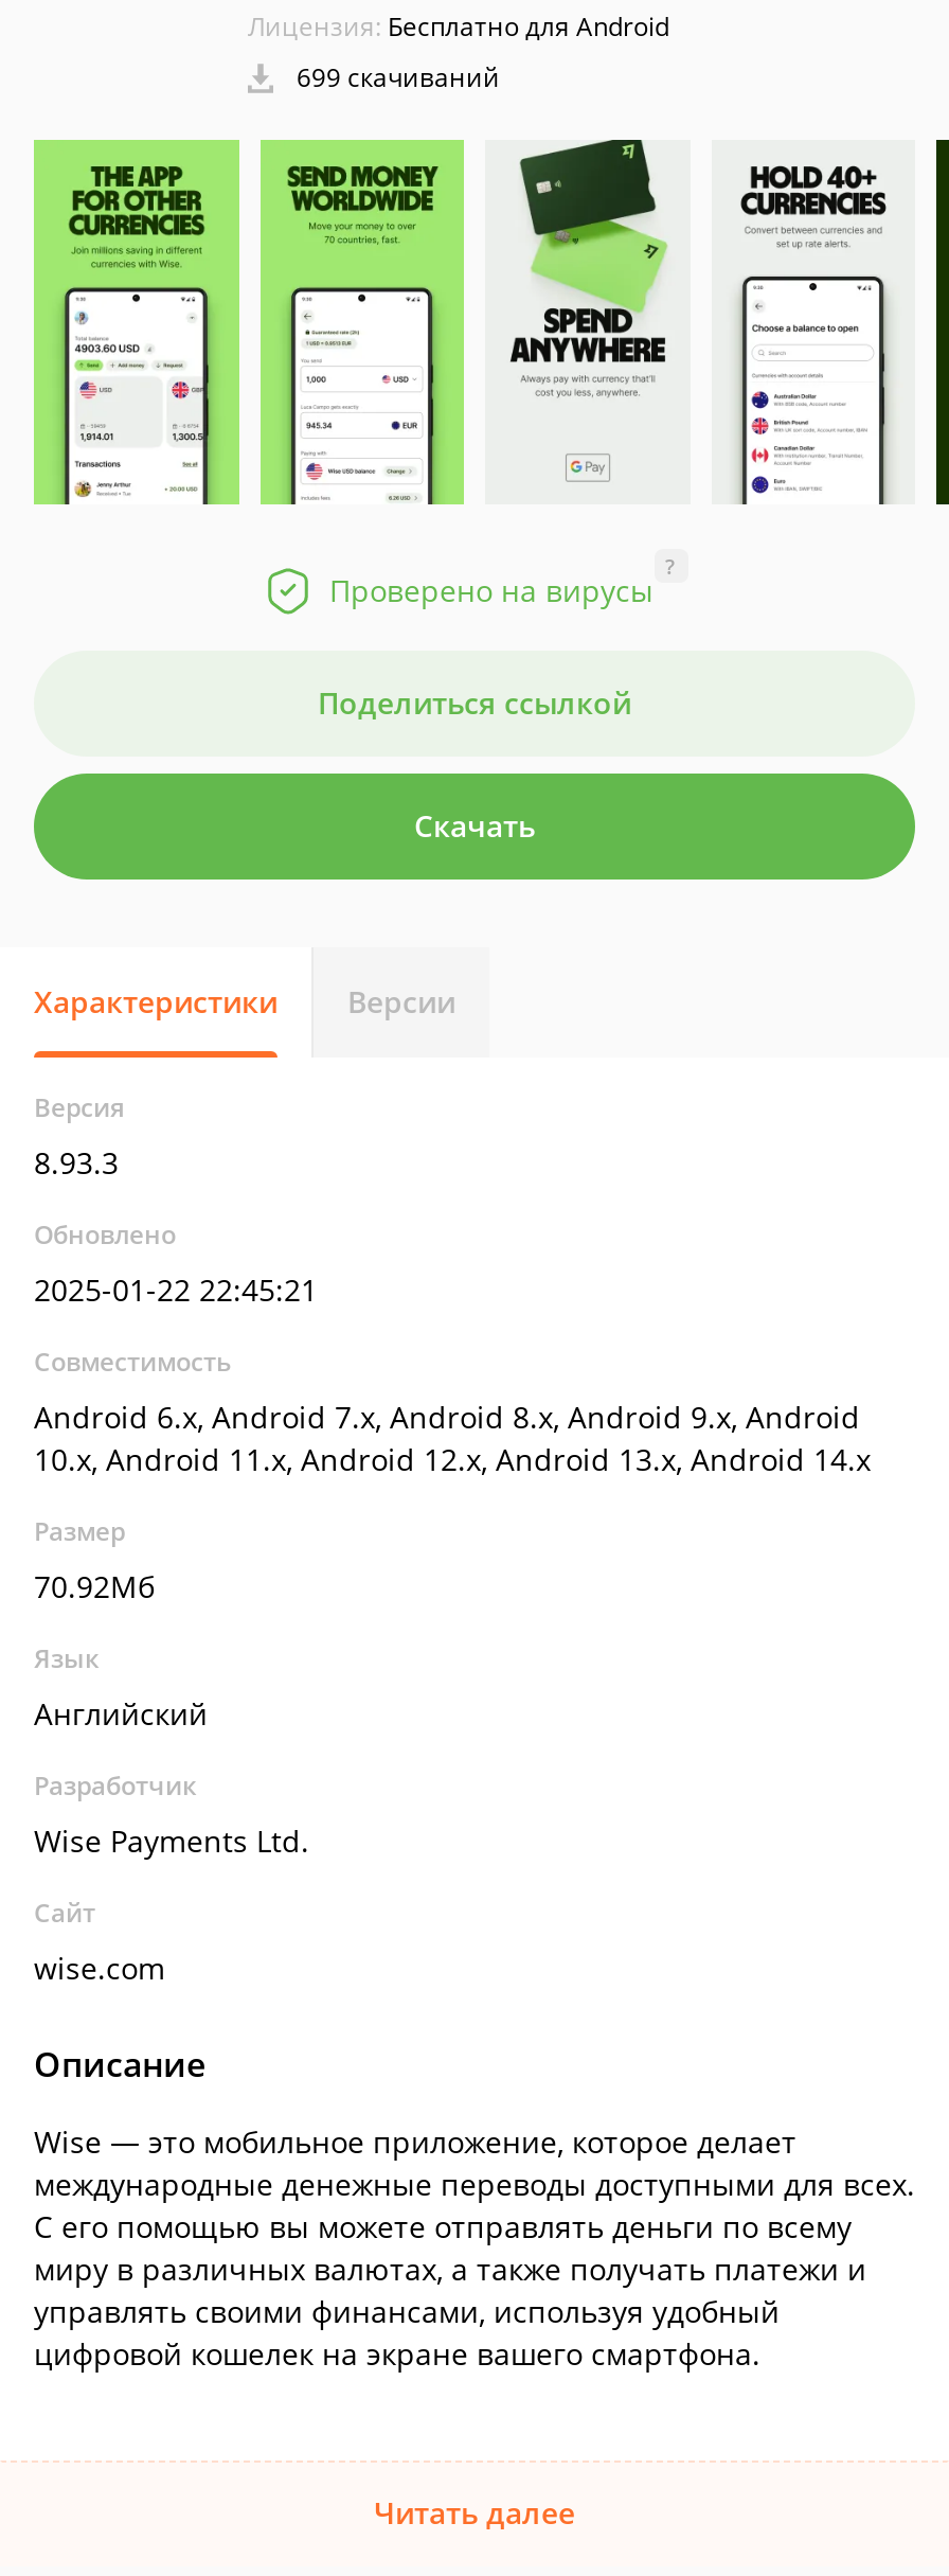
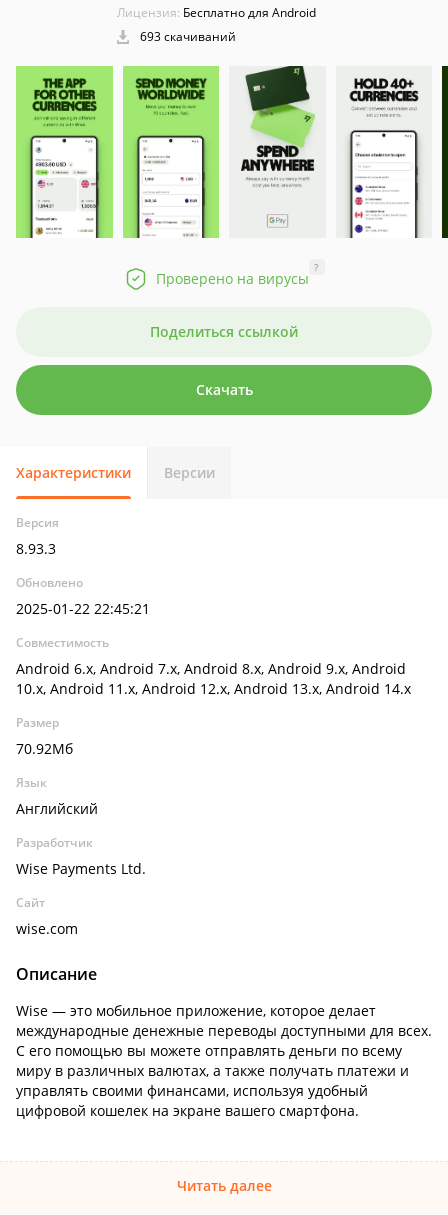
- 699 скачиваний
+ 693 скачиваний
